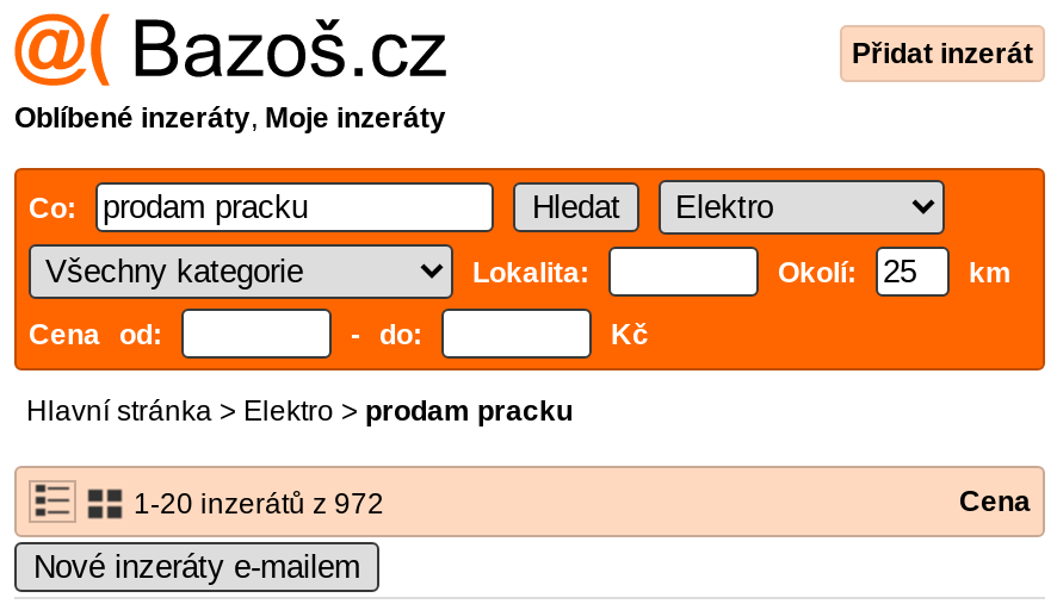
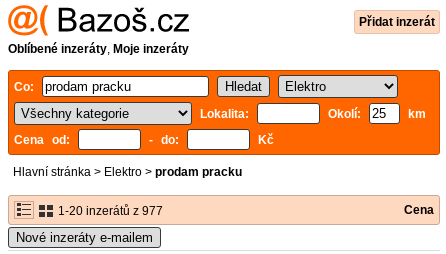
- 1-20 inzerátů z 972
+ 1-20 inzerátů z 977
